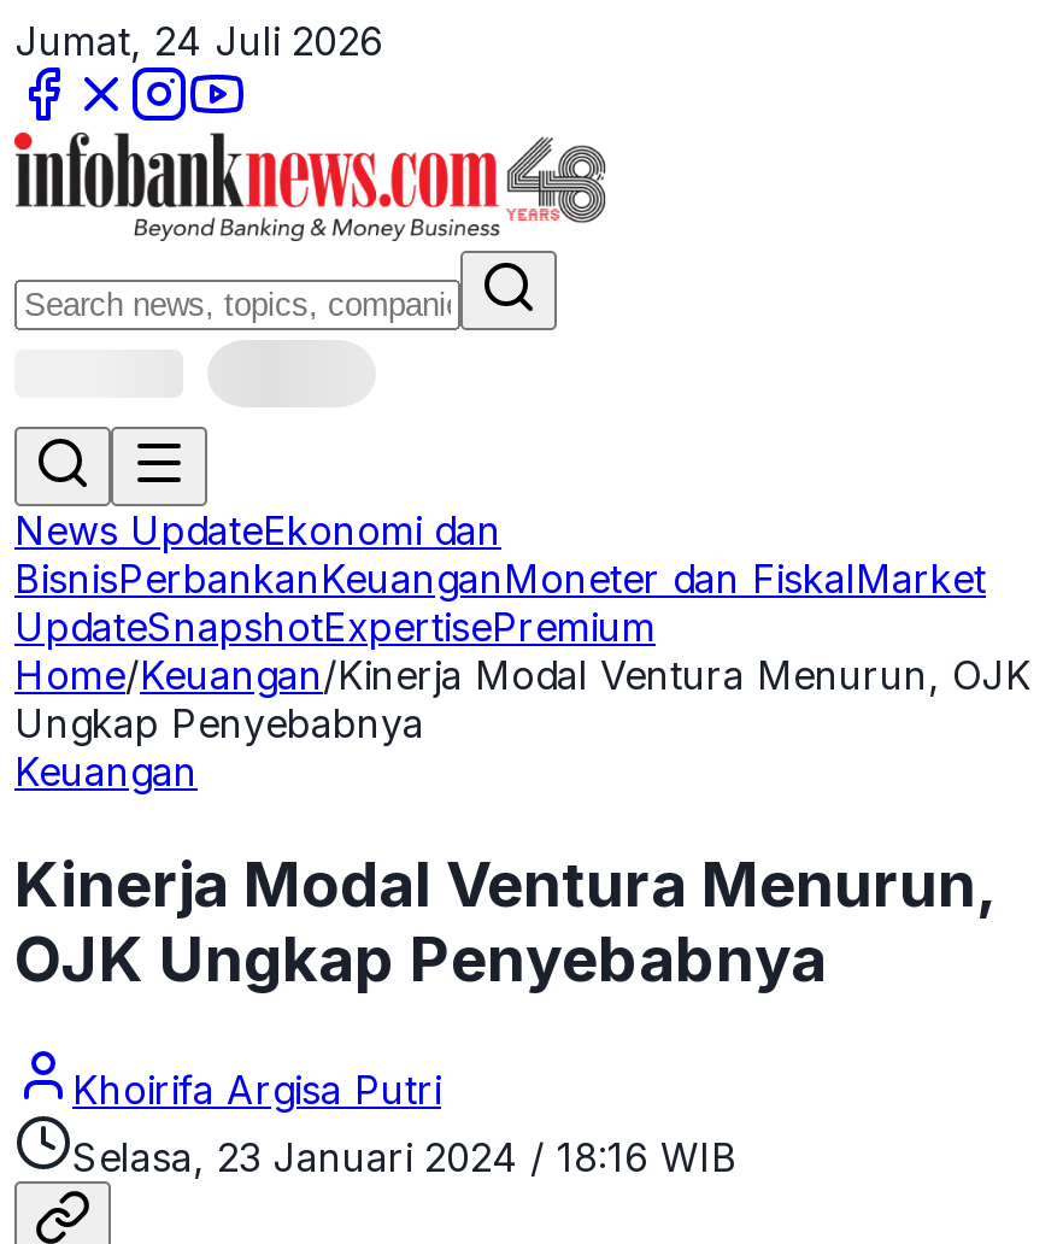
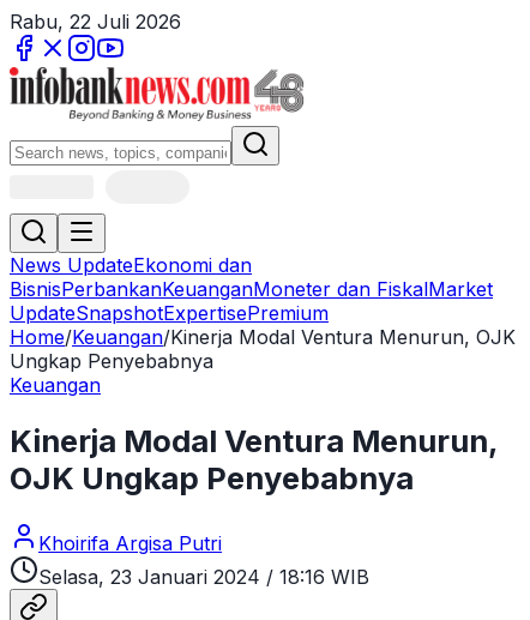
- Jumat, 24 Juli 2026
+ Rabu, 22 Juli 2026
